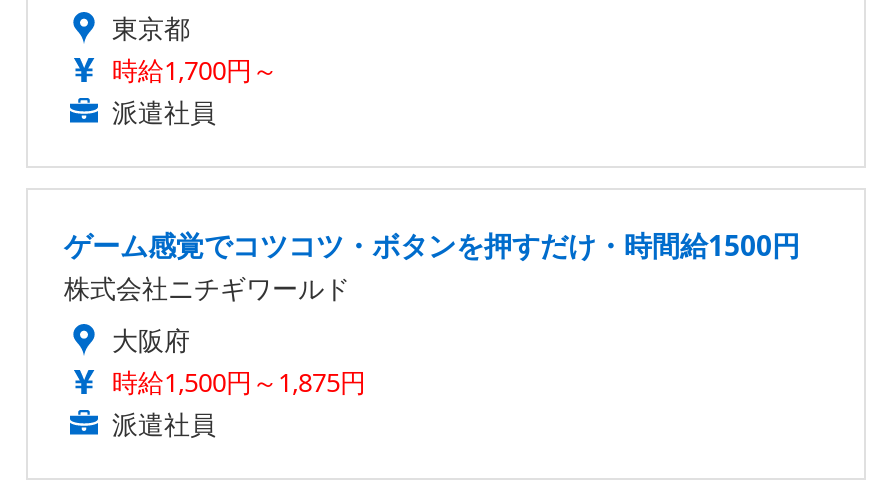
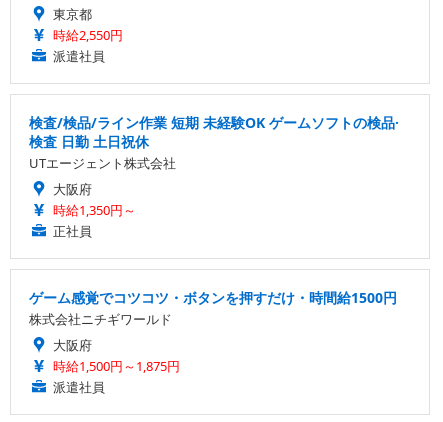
- 時給1,700円～
+ 時給2,550円

+ 検査/検品/ライン作業 短期 未経験OK ゲームソフトの検品·
+ 検査 日勤 土日祝休
+ UTエージェント株式会社
+ 大阪府
+ 時給1,350円～
+ 正社員
